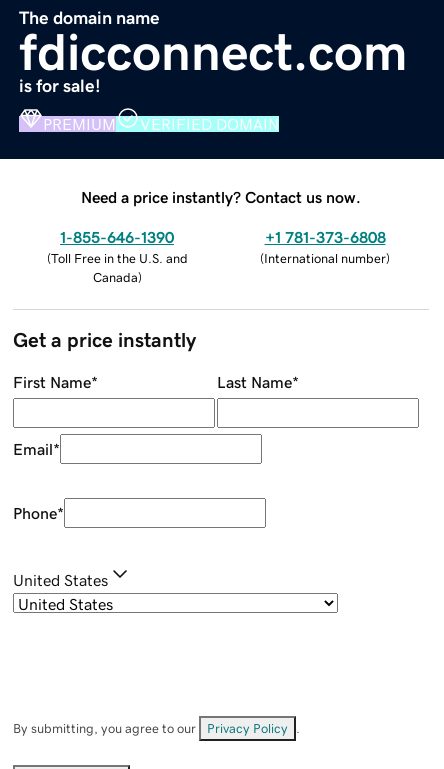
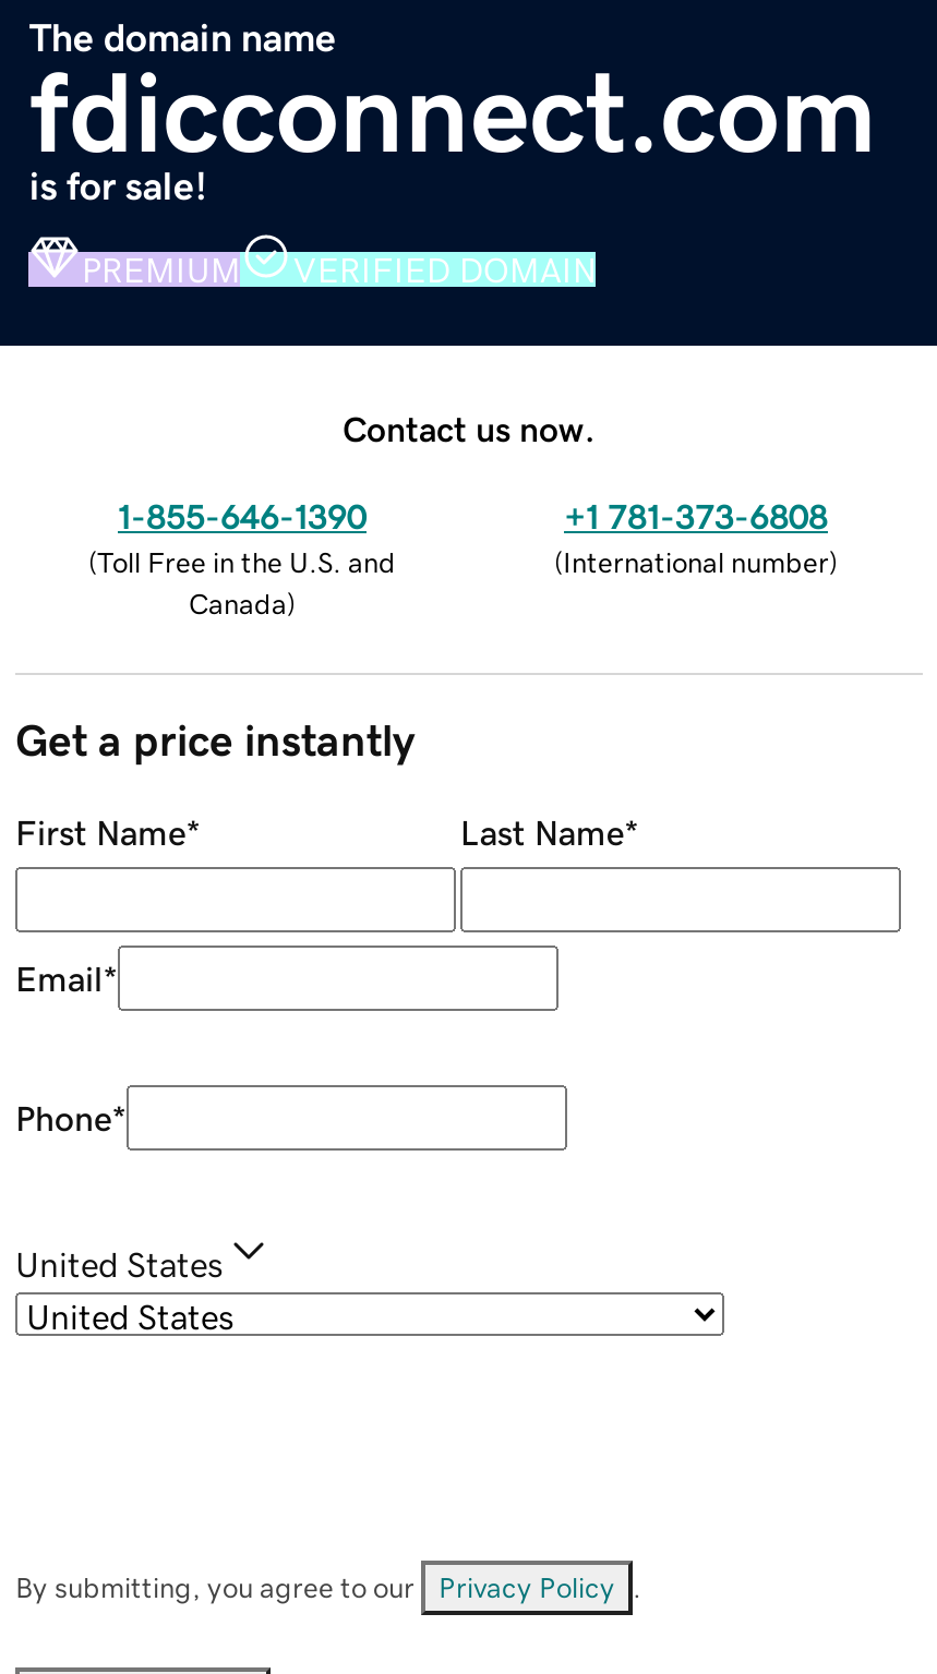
- Need a price instantly? Contact us now.
+ Contact us now.
